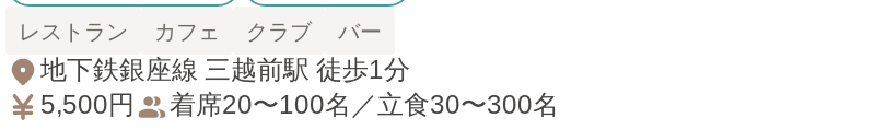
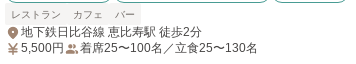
- クラブ

- 地下鉄銀座線 三越前駅 徒歩1分
+ 地下鉄日比谷線 恵比寿駅 徒歩2分

- 着席20〜100名／立食30〜300名
+ 着席25〜100名／立食25〜130名
